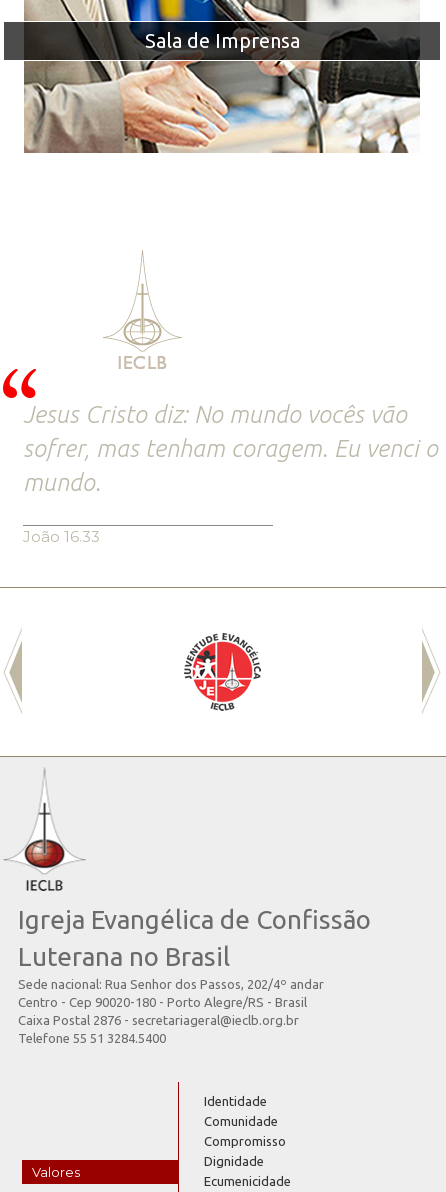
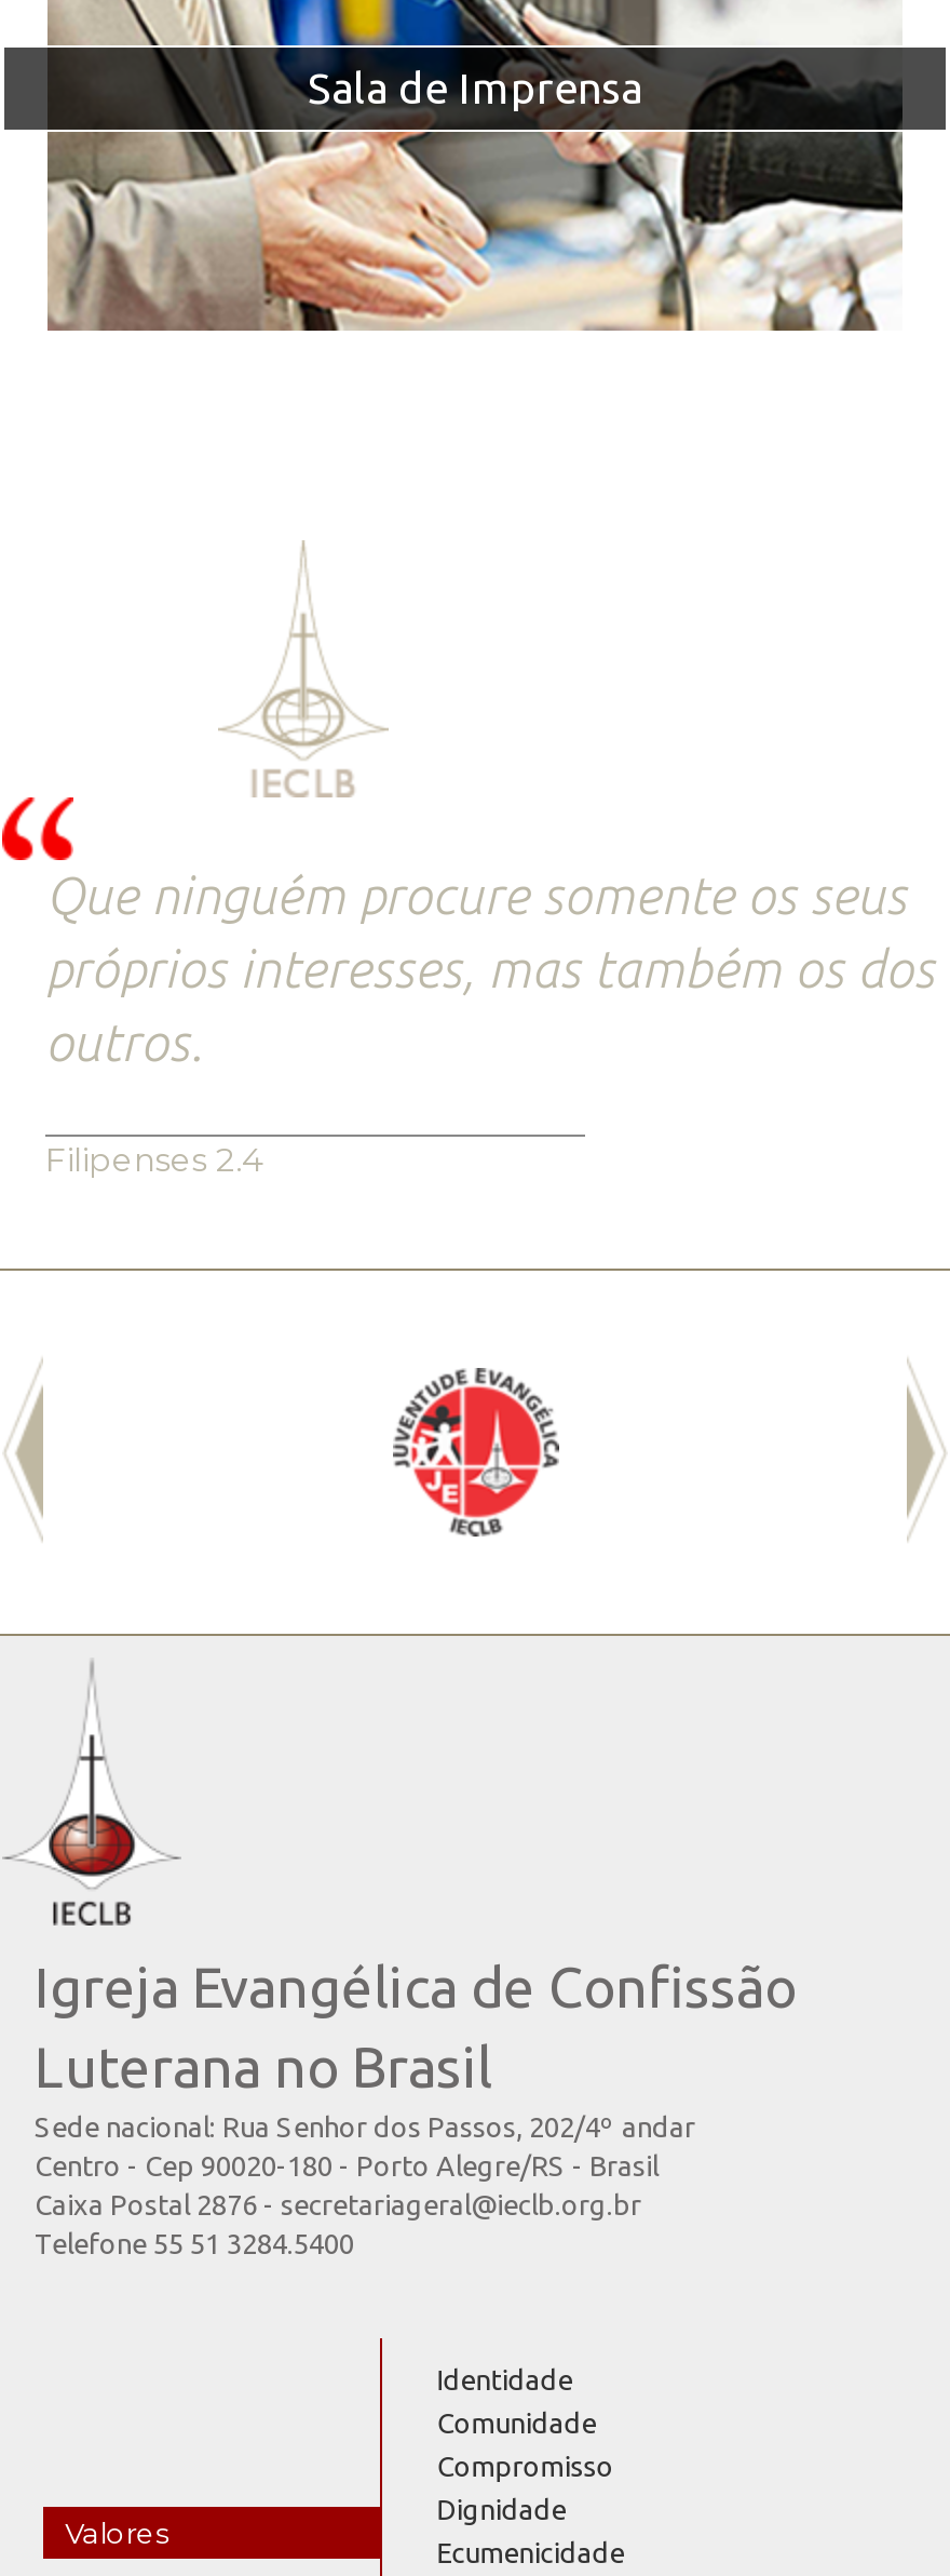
- Jesus Cristo diz: No mundo vocês vão
- sofrer, mas tenham coragem. Eu venci o
- mundo.
+ Que ninguém procure somente os seus
+ próprios interesses, mas também os dos
+ outros.

- João 16.33
+ Filipenses 2.4
